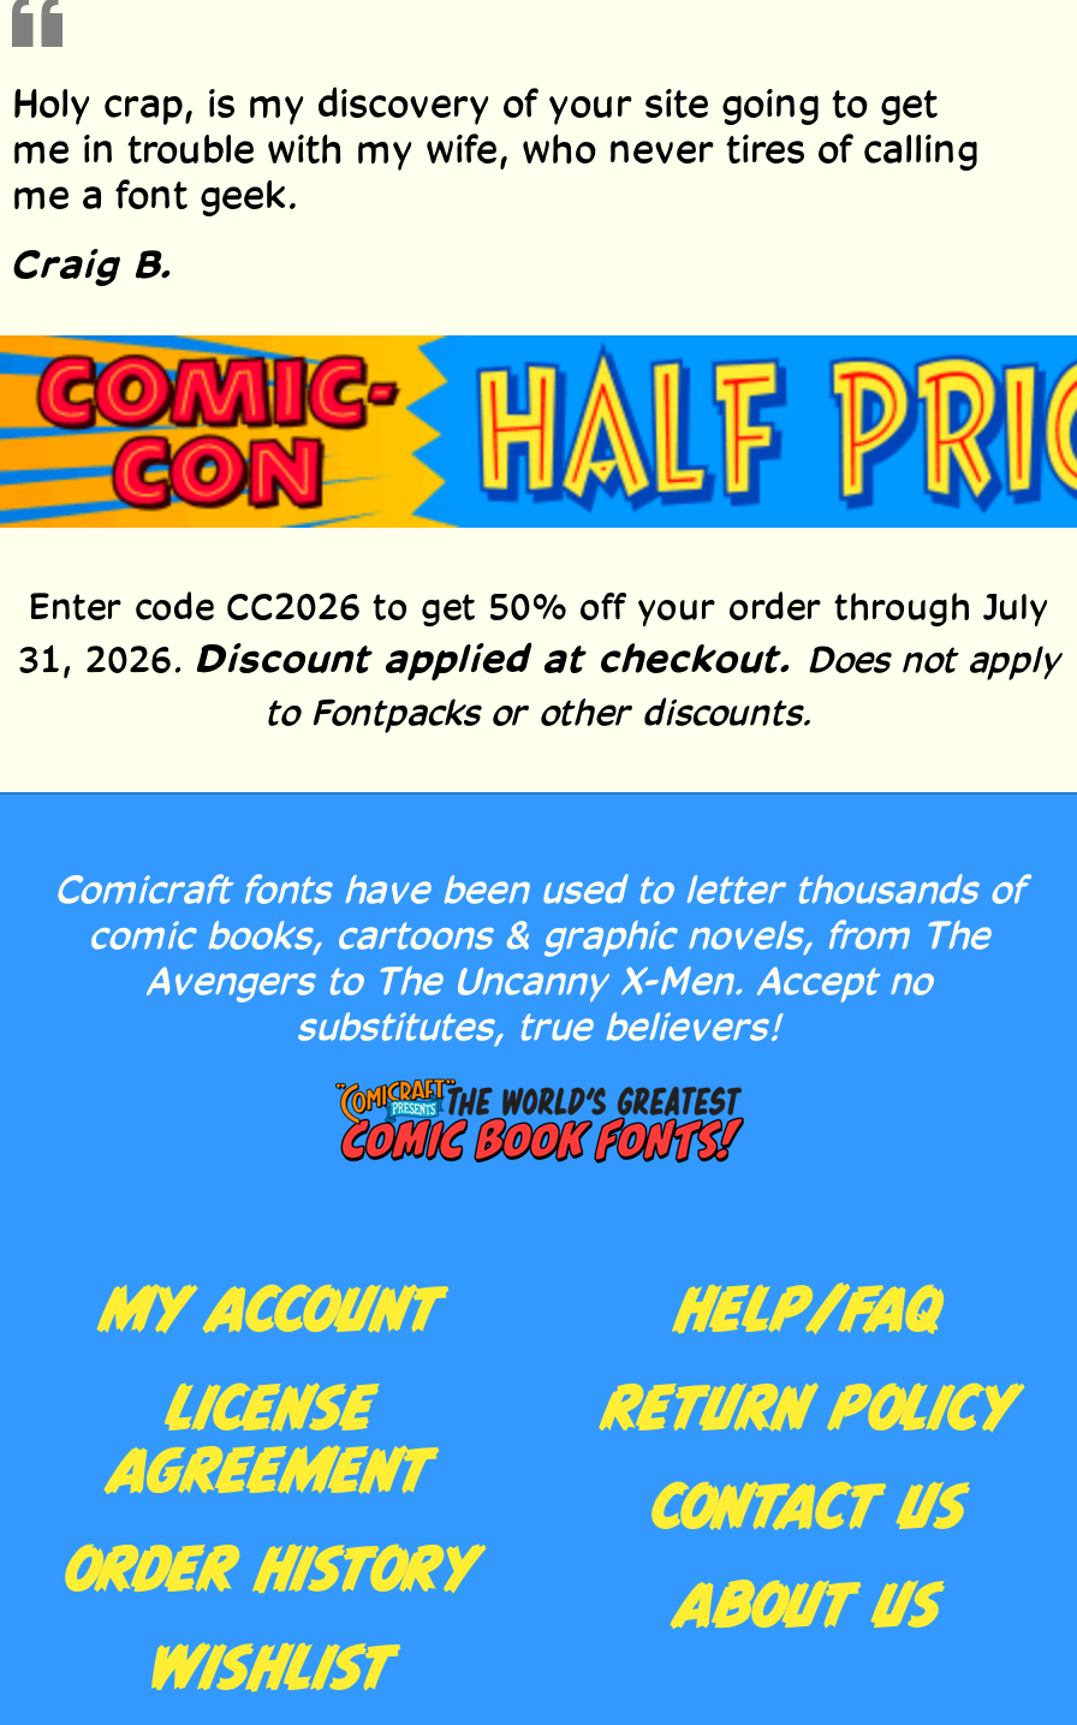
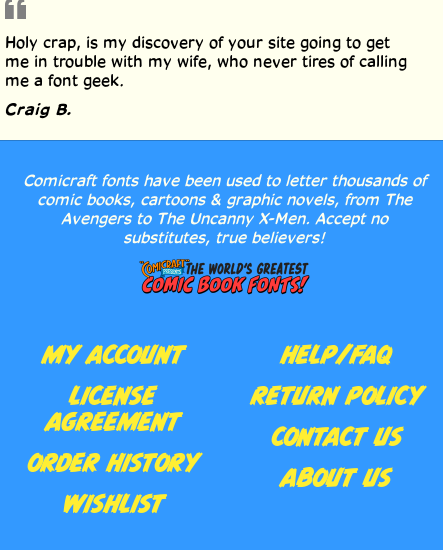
- [image]
- Enter code CC2026 to get 50% off your order through July
- 31, 2026. Discount applied at checkout. Does not apply
- to Fontpacks or other discounts.
